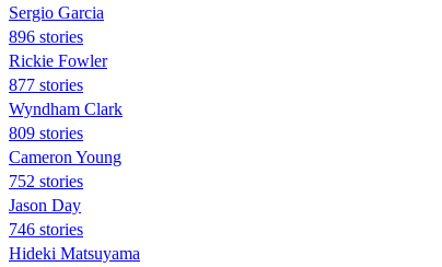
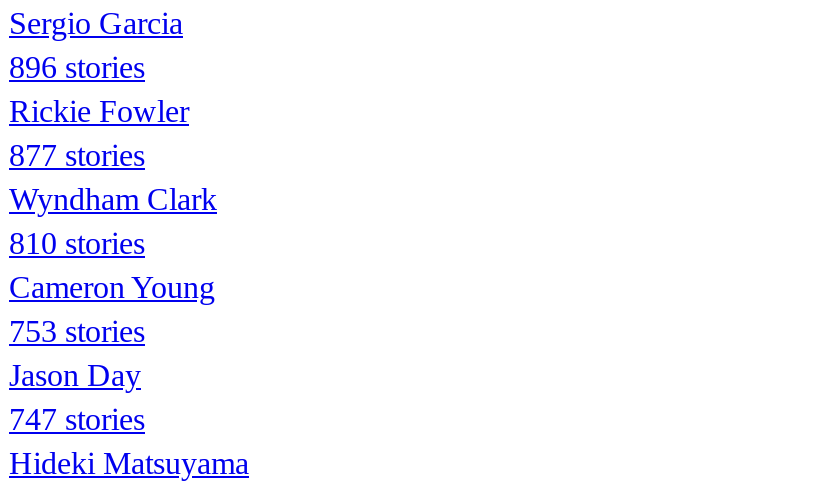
- 809 stories
+ 810 stories

- 752 stories
+ 753 stories

- 746 stories
+ 747 stories
